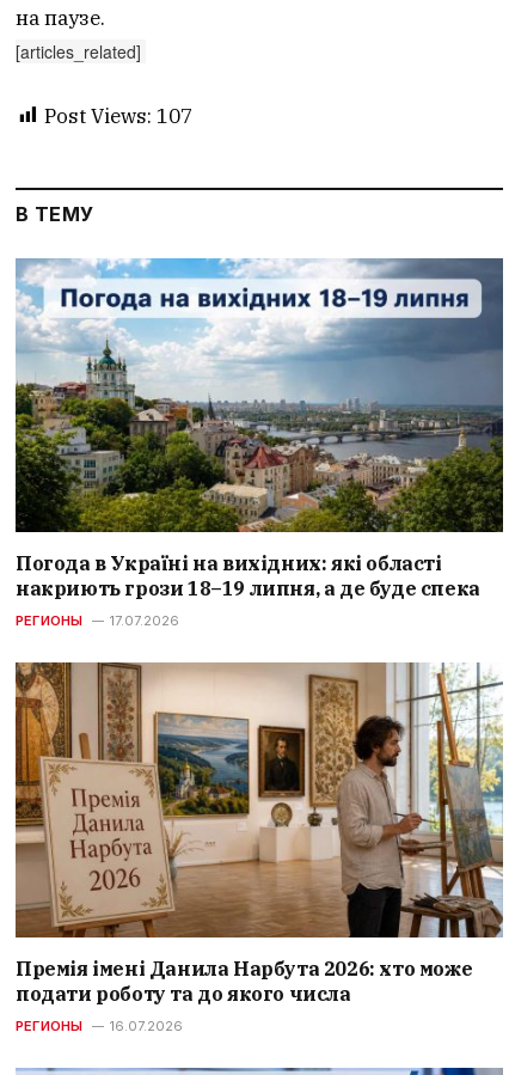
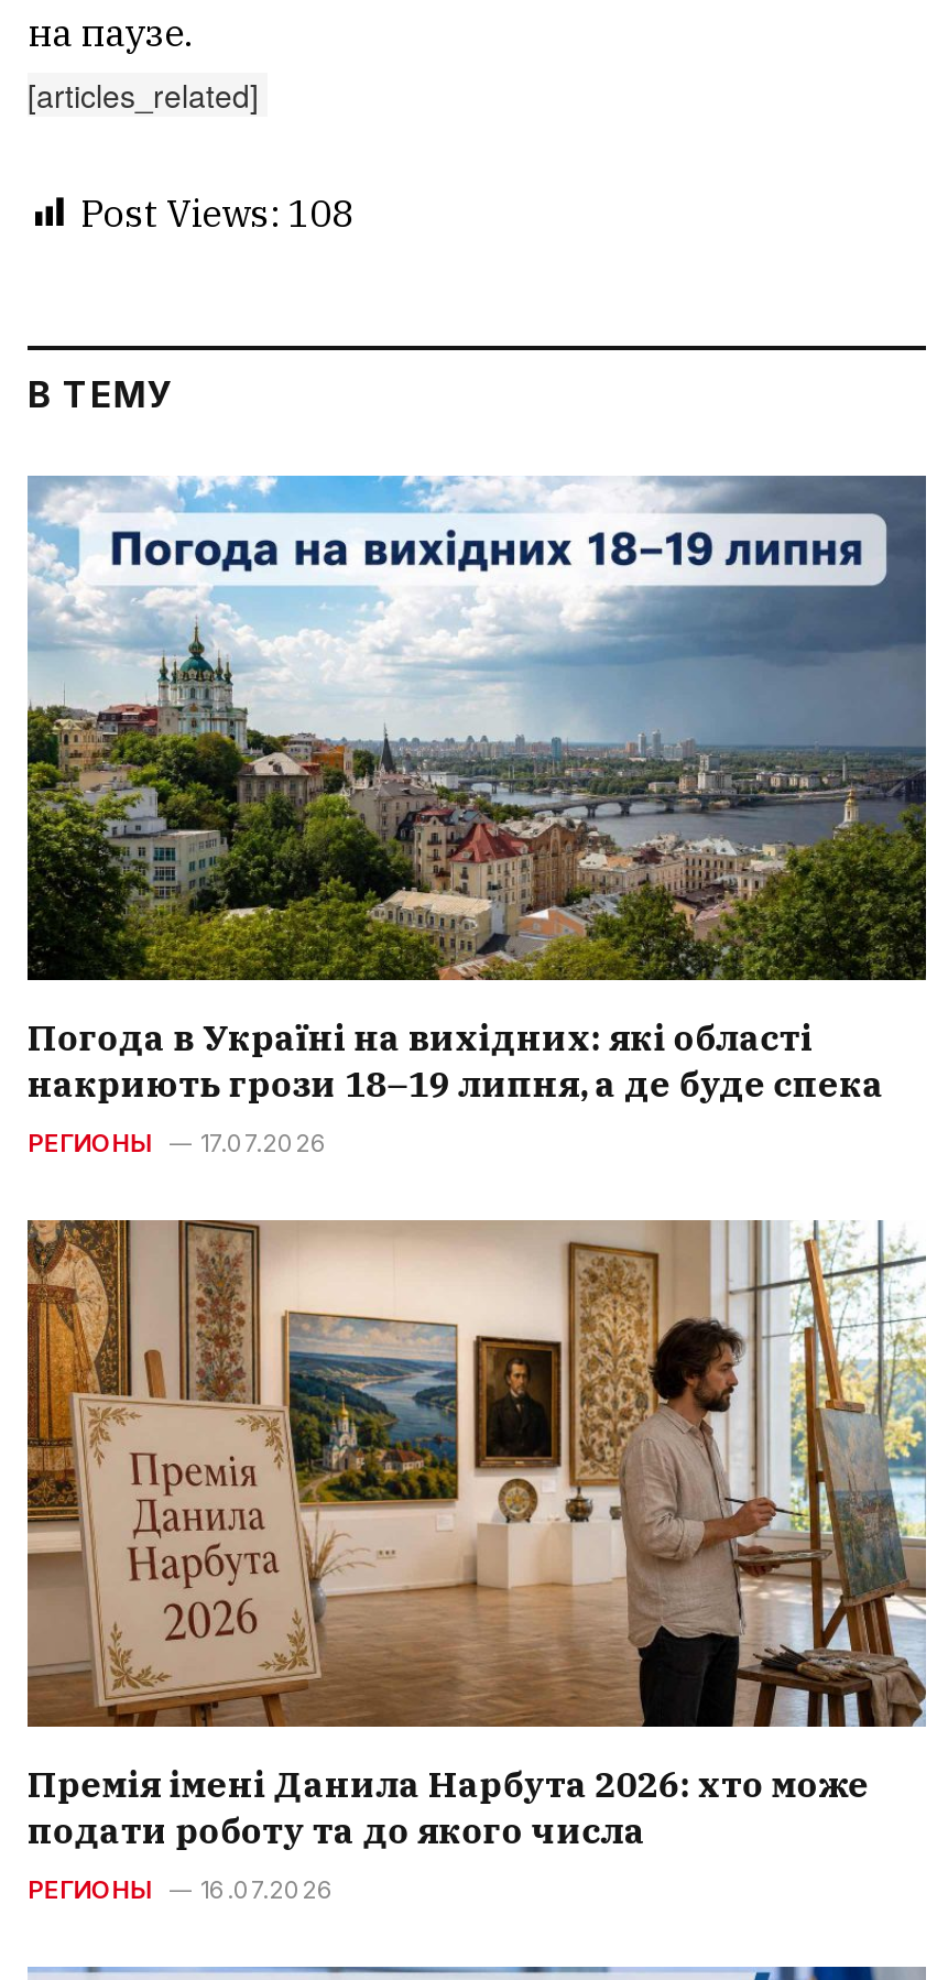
- Post Views: 107
+ Post Views: 108
